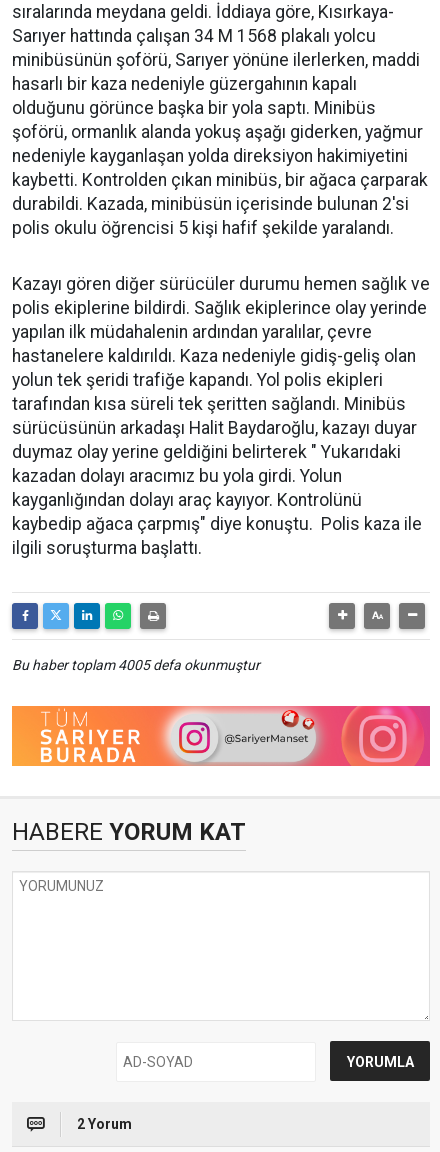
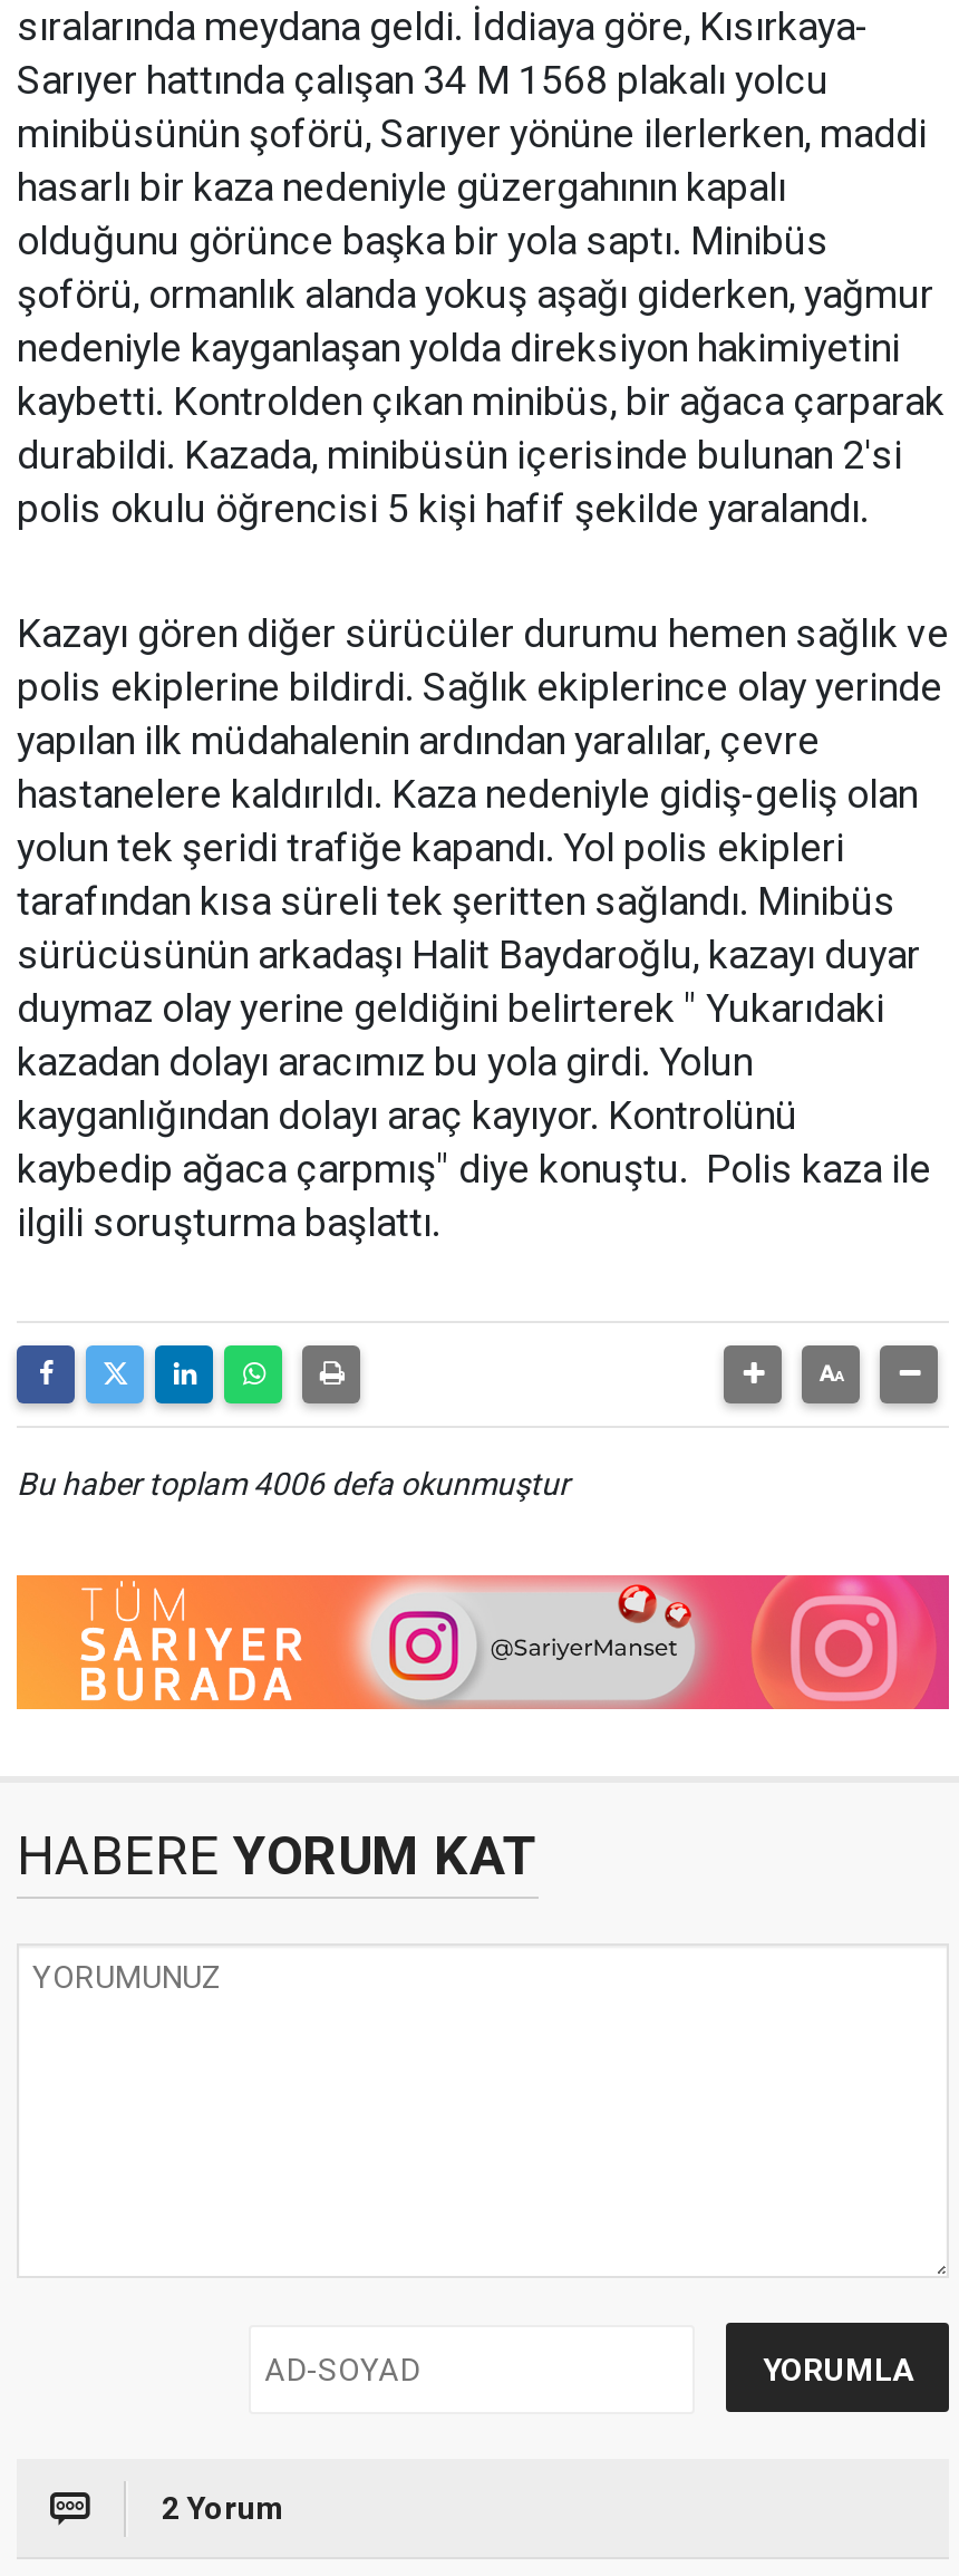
- Bu haber toplam 4005 defa okunmuştur
+ Bu haber toplam 4006 defa okunmuştur
